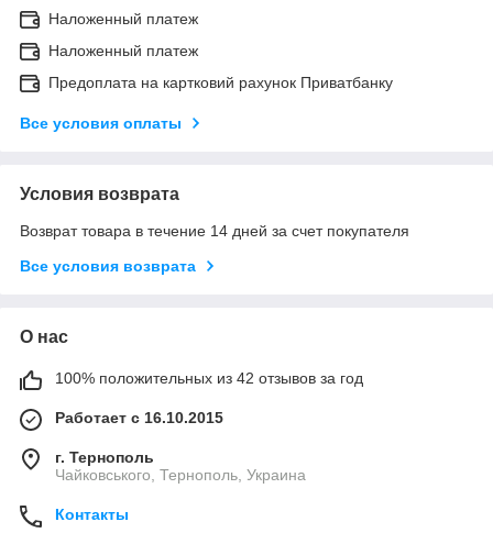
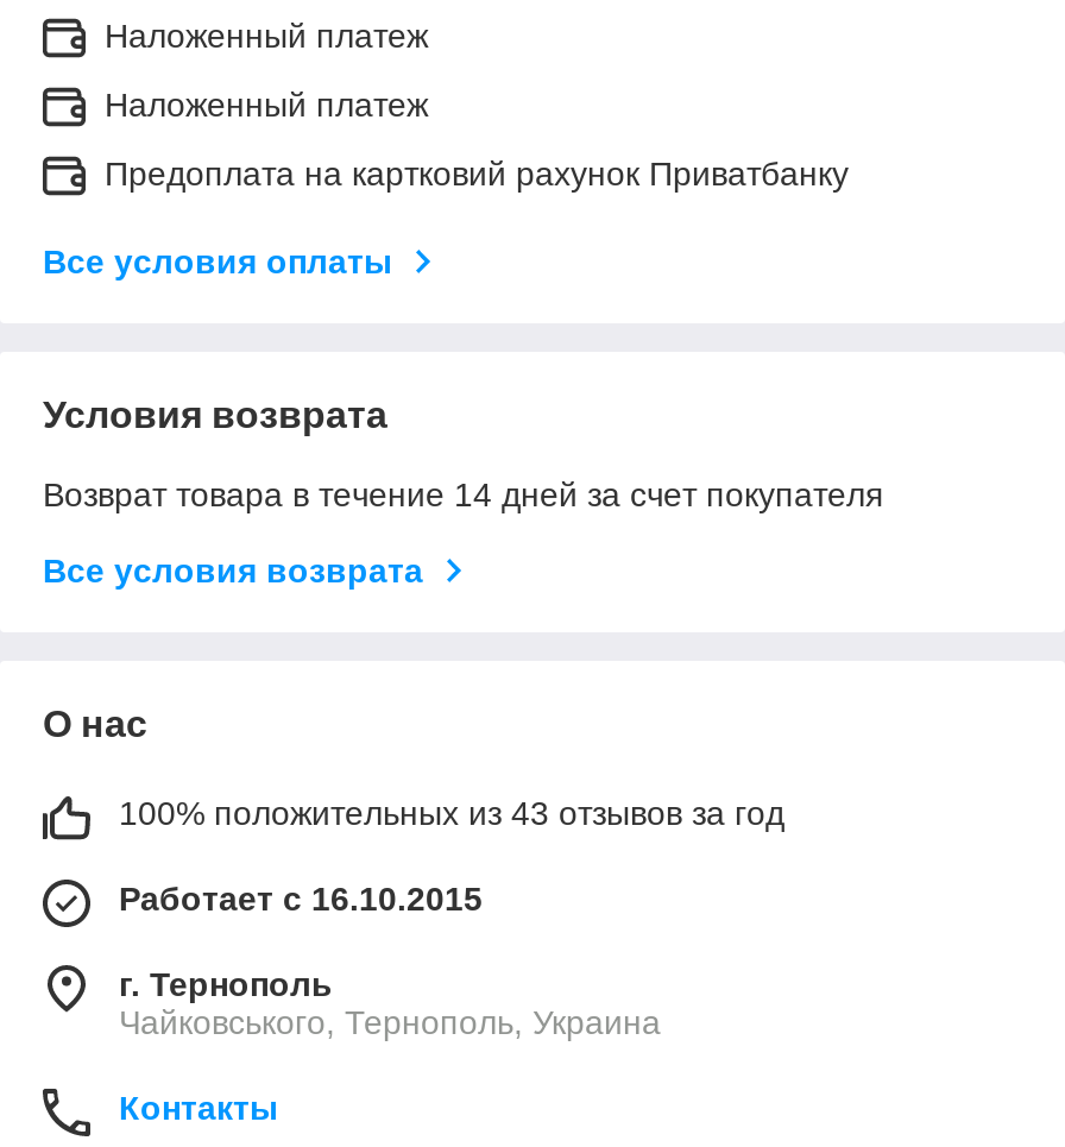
- 100% положительных из 42 отзывов за год
+ 100% положительных из 43 отзывов за год
